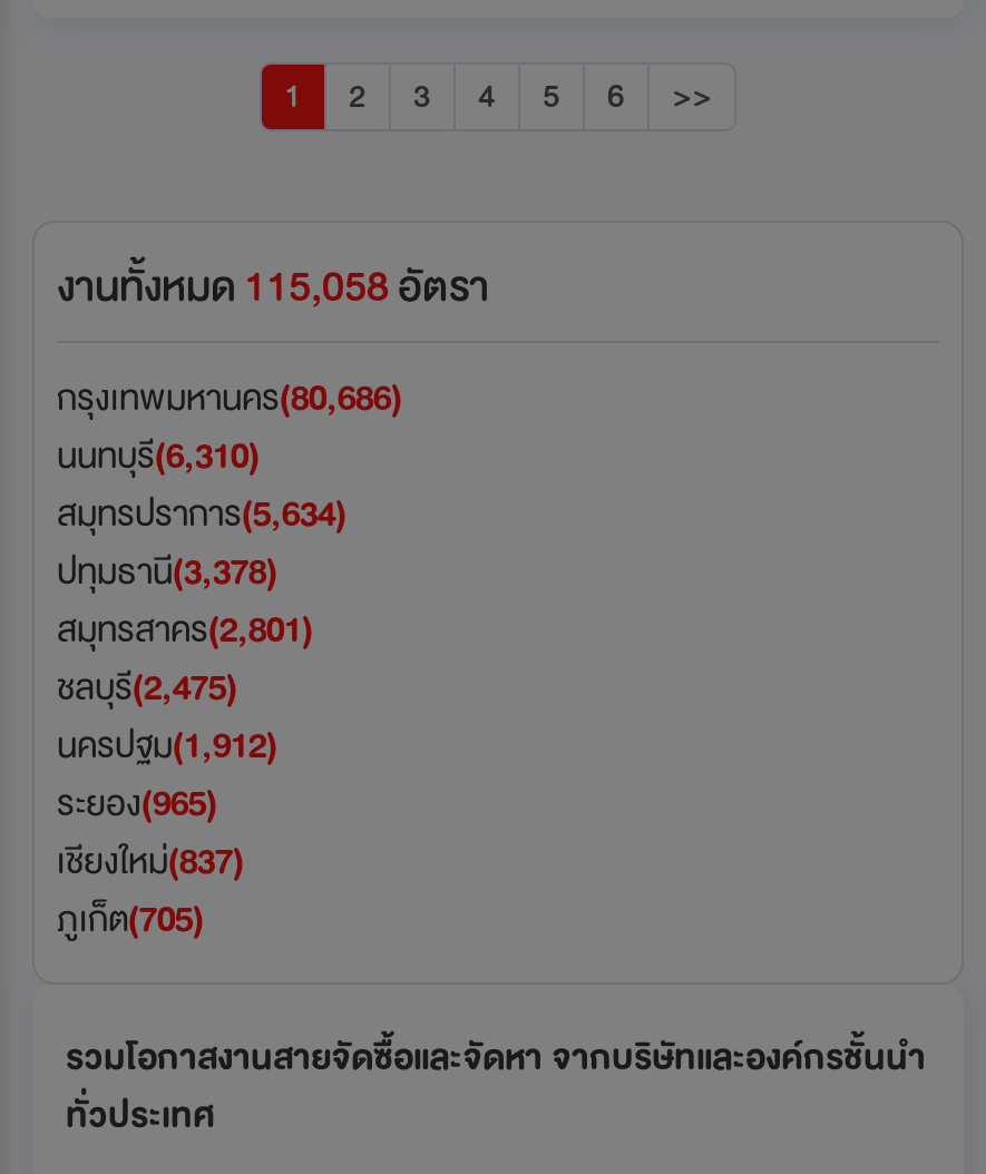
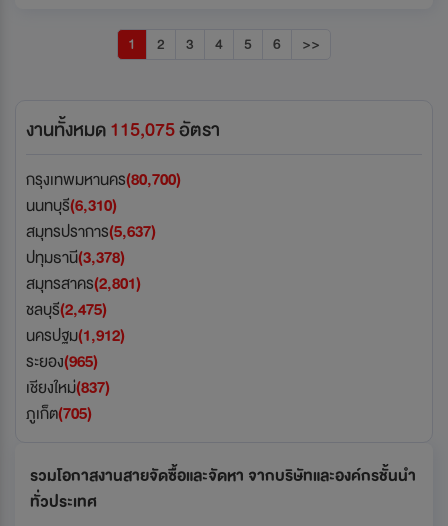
- งานทั้งหมด115,058อัตรา
+ งานทั้งหมด115,075อัตรา

- กรุงเทพมหานคร(80,686)
+ กรุงเทพมหานคร(80,700)

- สมุทรปราการ(5,634)
+ สมุทรปราการ(5,637)
